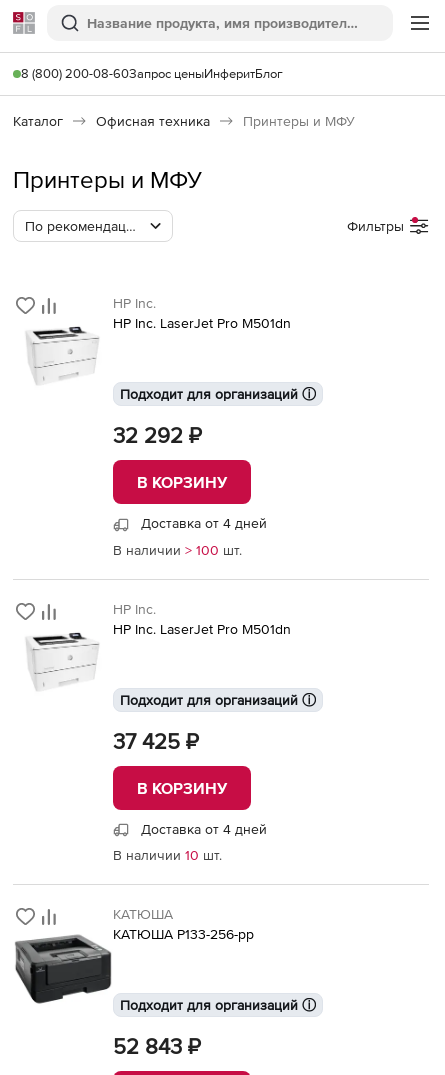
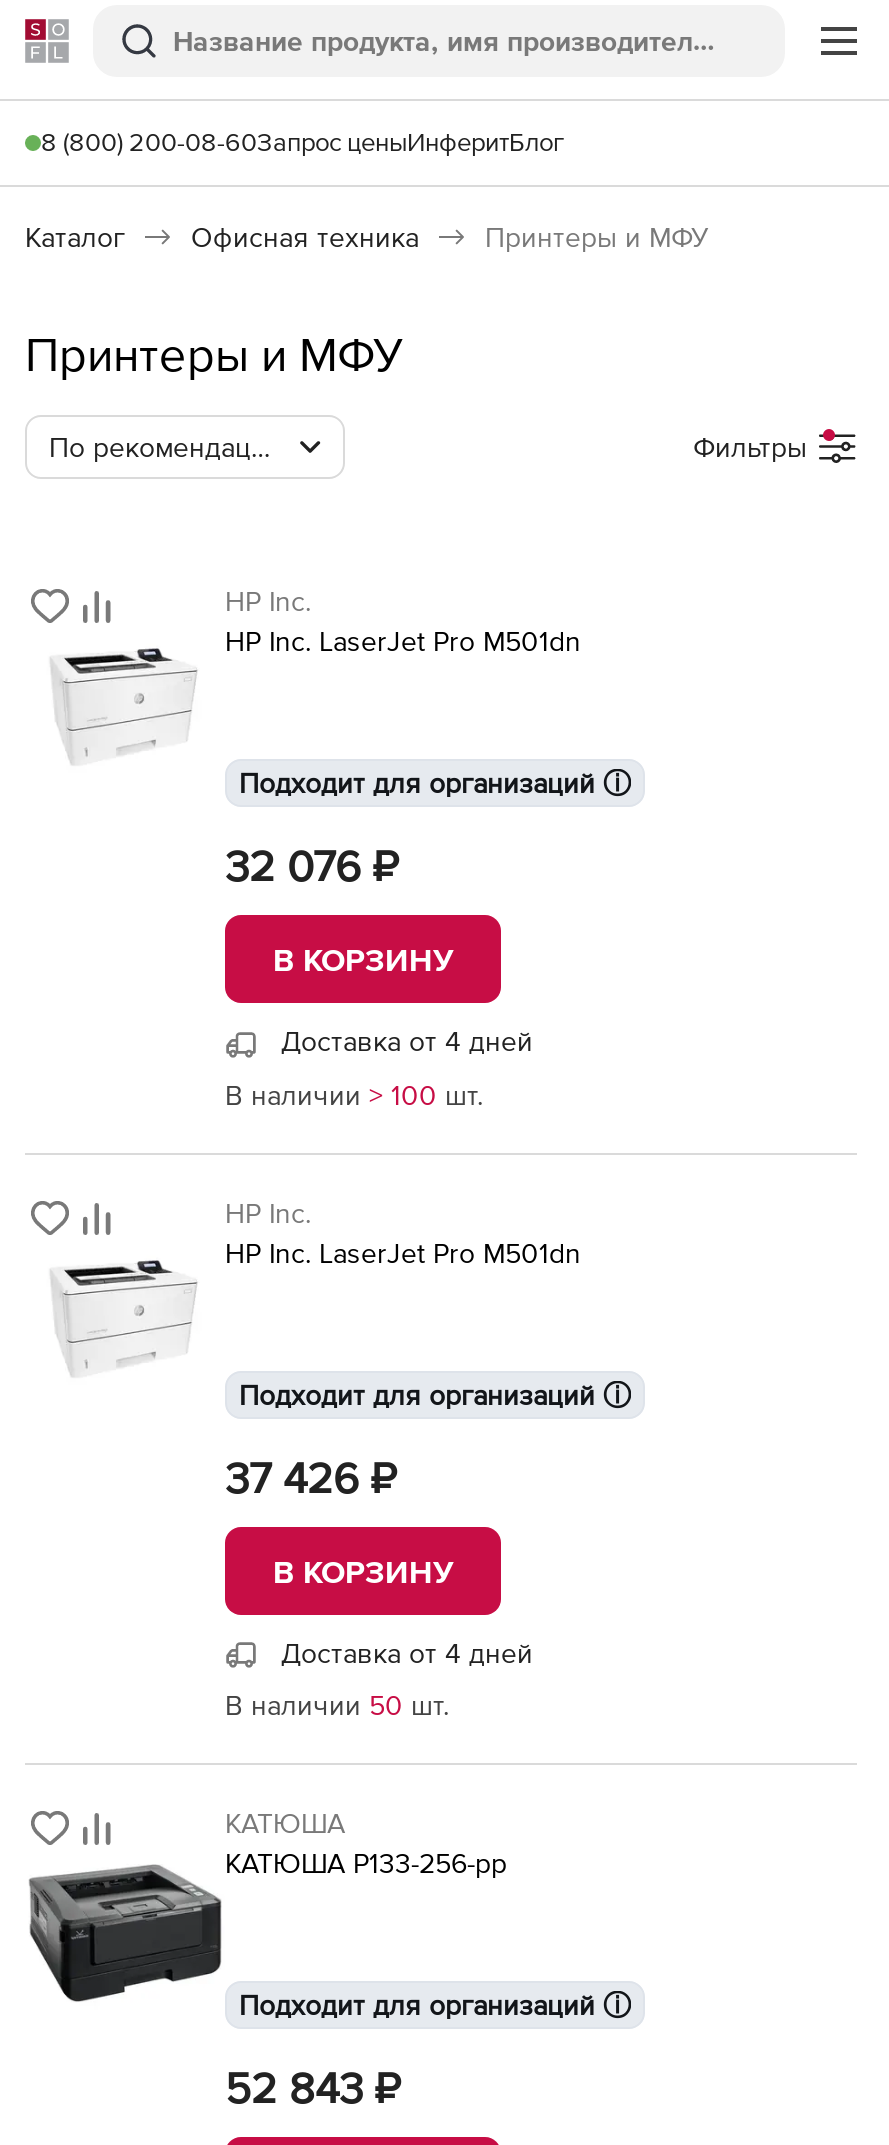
- 32 292 ₽
+ 32 076 ₽

- 37 425 ₽
+ 37 426 ₽

- В наличии 10 шт.
+ В наличии 50 шт.
